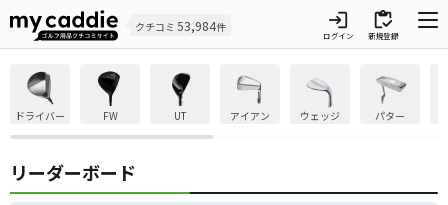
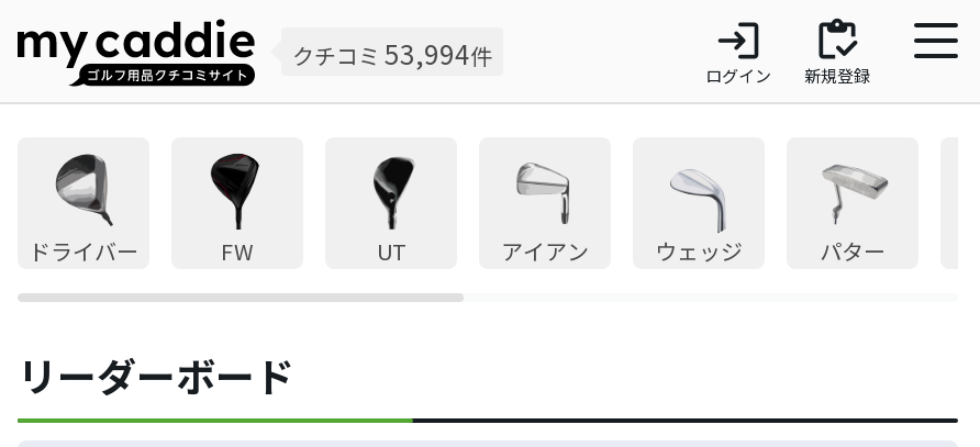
- クチコミ53,984件
+ クチコミ53,994件
